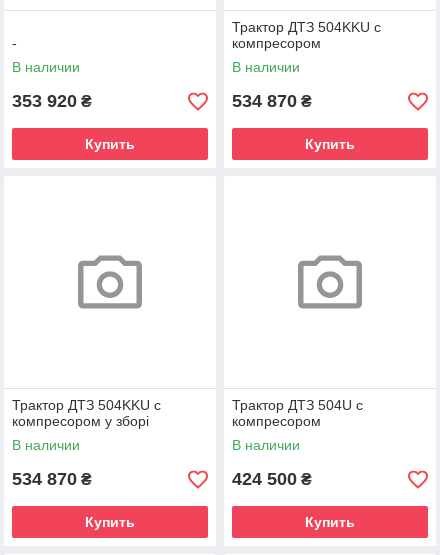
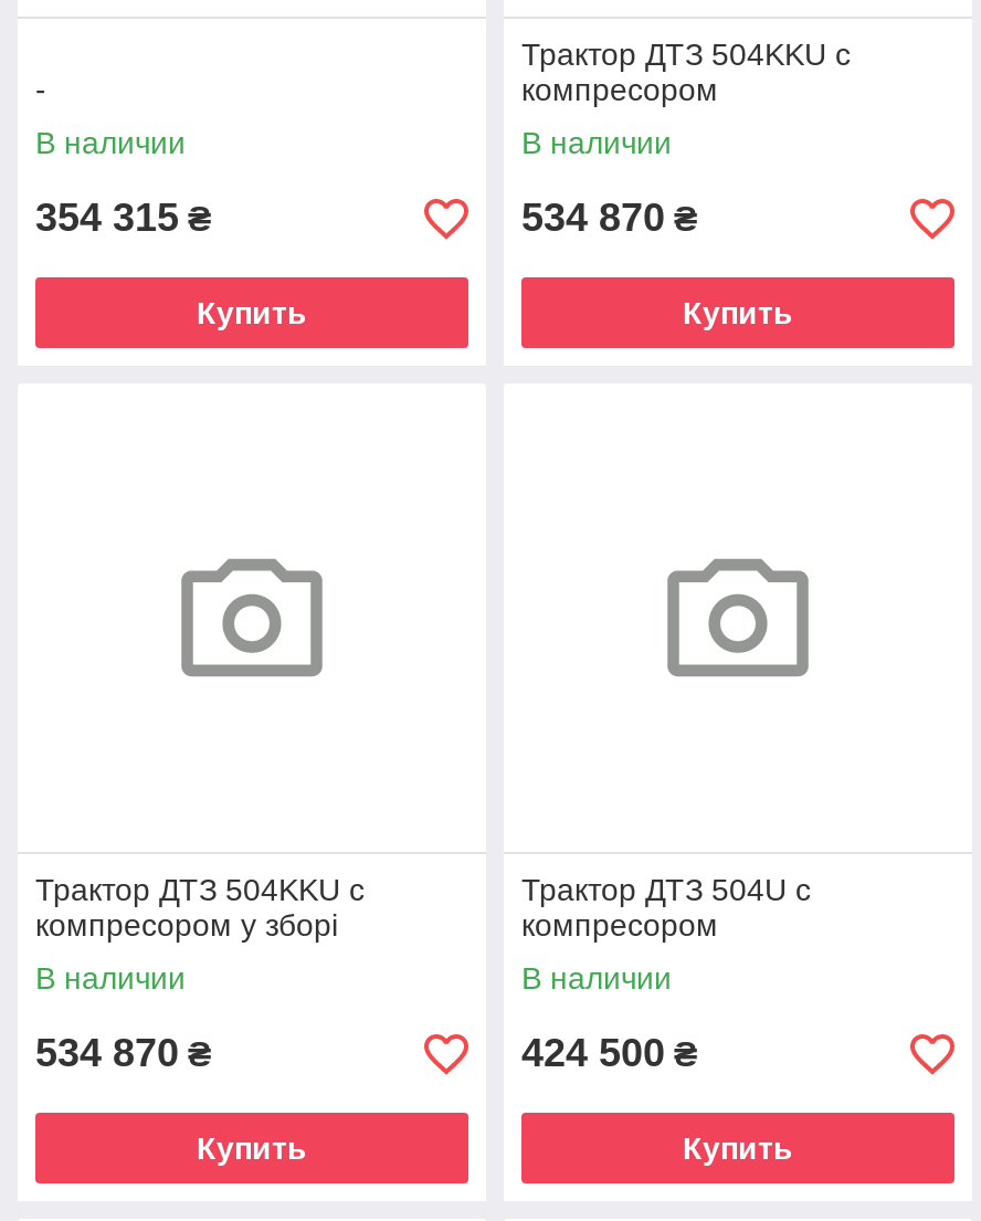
- 353 920 ₴
+ 354 315 ₴
